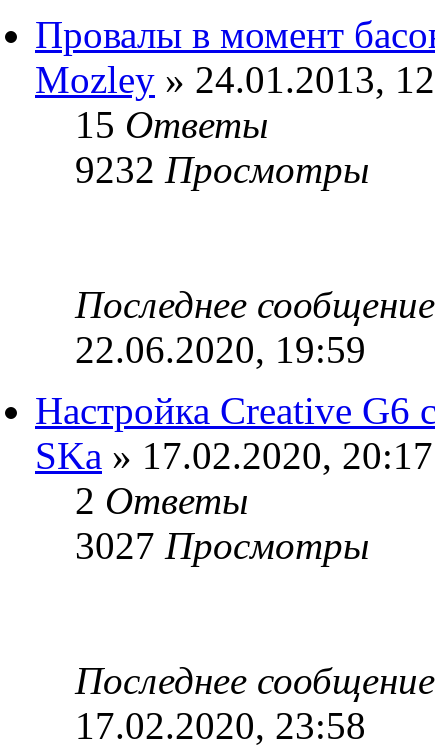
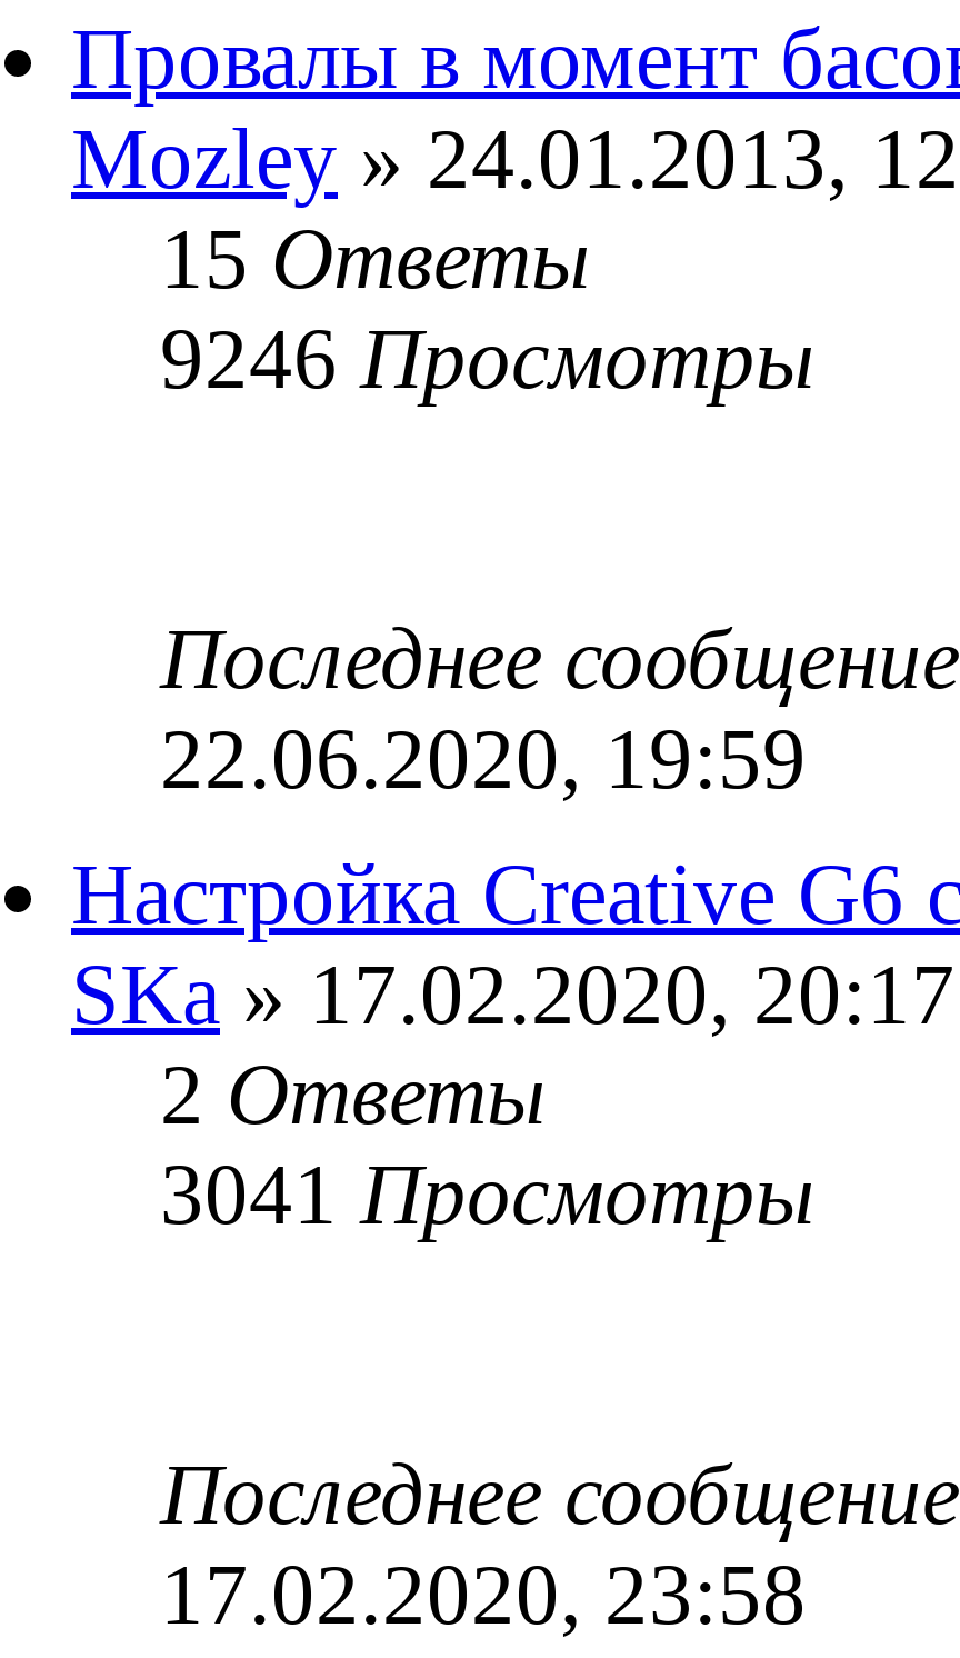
- 9232 Просмотры
+ 9246 Просмотры

- 3027 Просмотры
+ 3041 Просмотры
